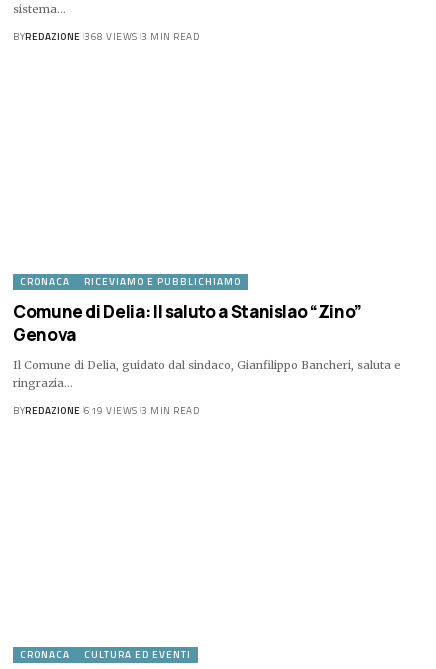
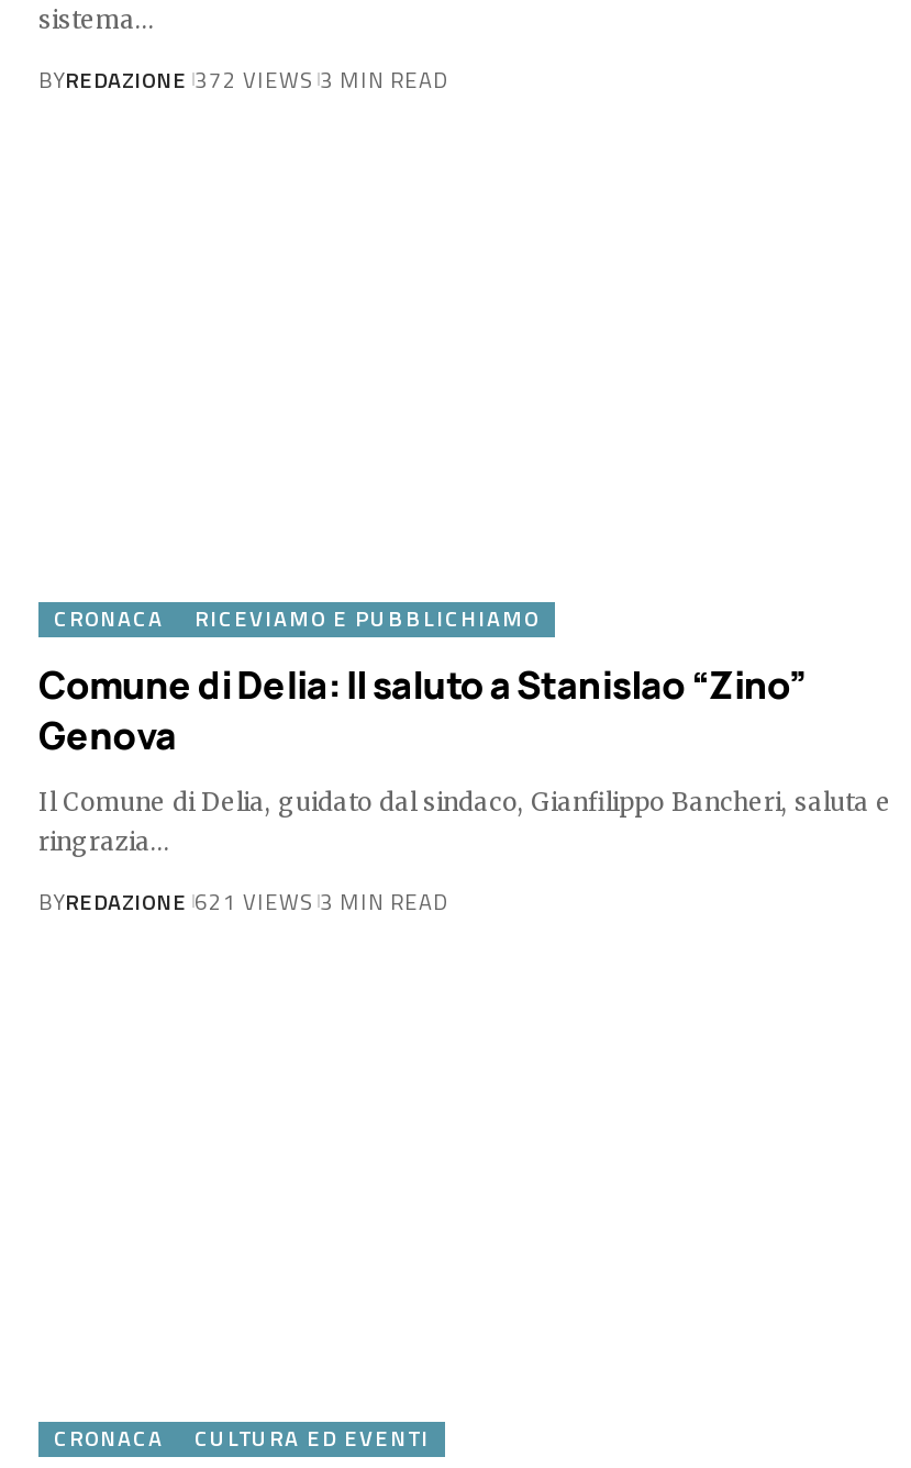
- BYREDAZIONE 368 VIEWS 3 MIN READ
+ BYREDAZIONE 372 VIEWS 3 MIN READ

- BYREDAZIONE 619 VIEWS 3 MIN READ
+ BYREDAZIONE 621 VIEWS 3 MIN READ
